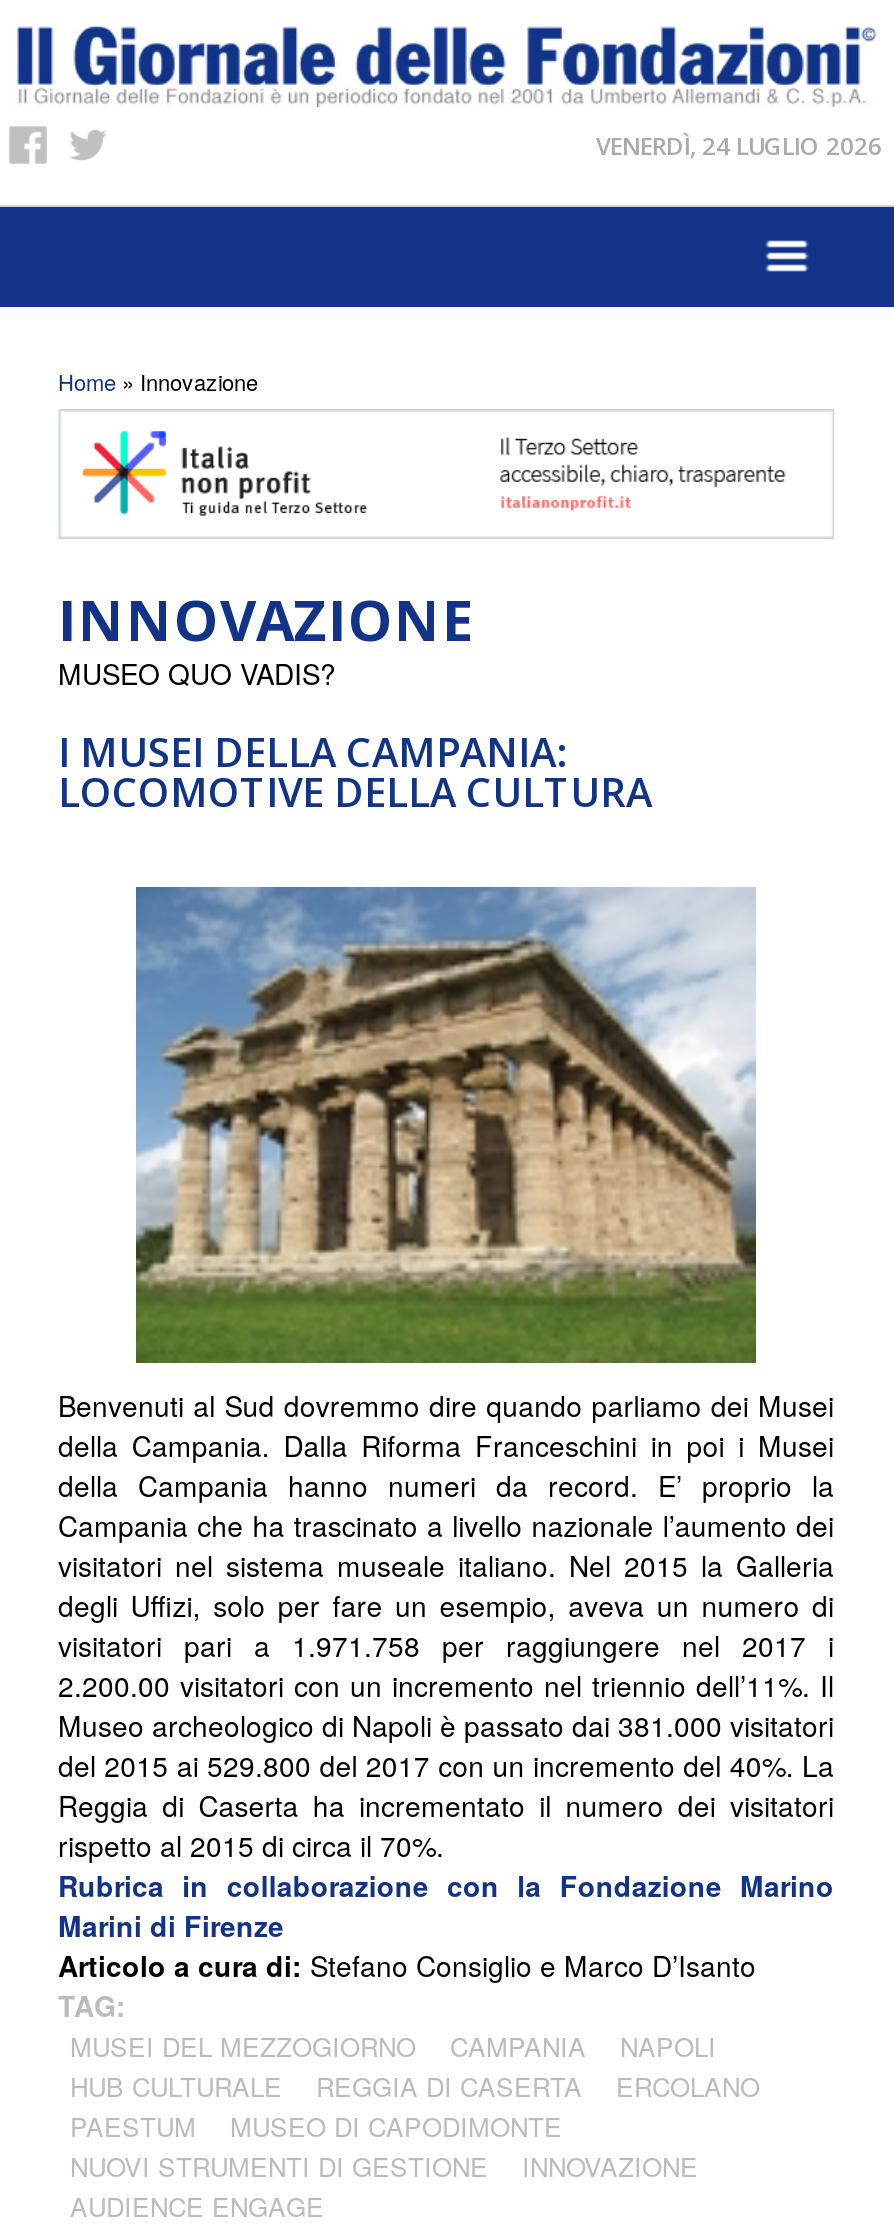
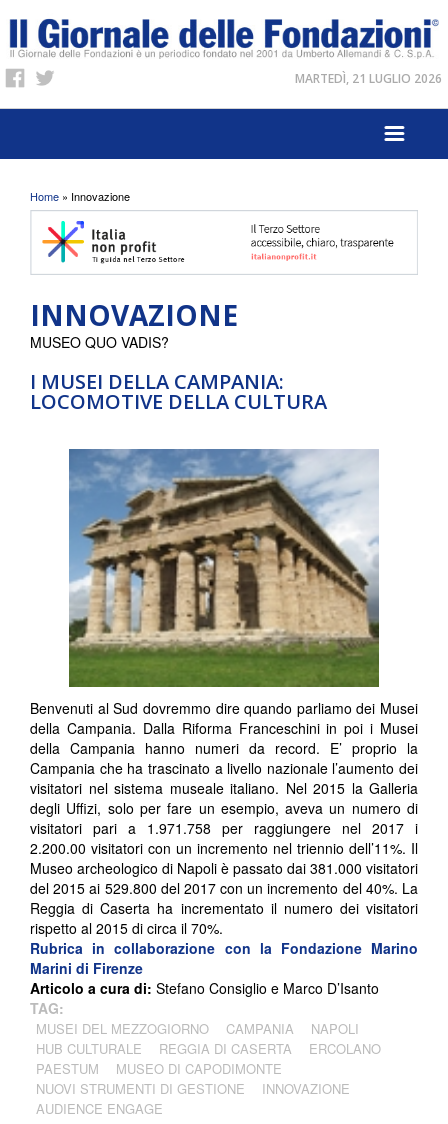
- VENERDÌ, 24 LUGLIO 2026
+ MARTEDÌ, 21 LUGLIO 2026
